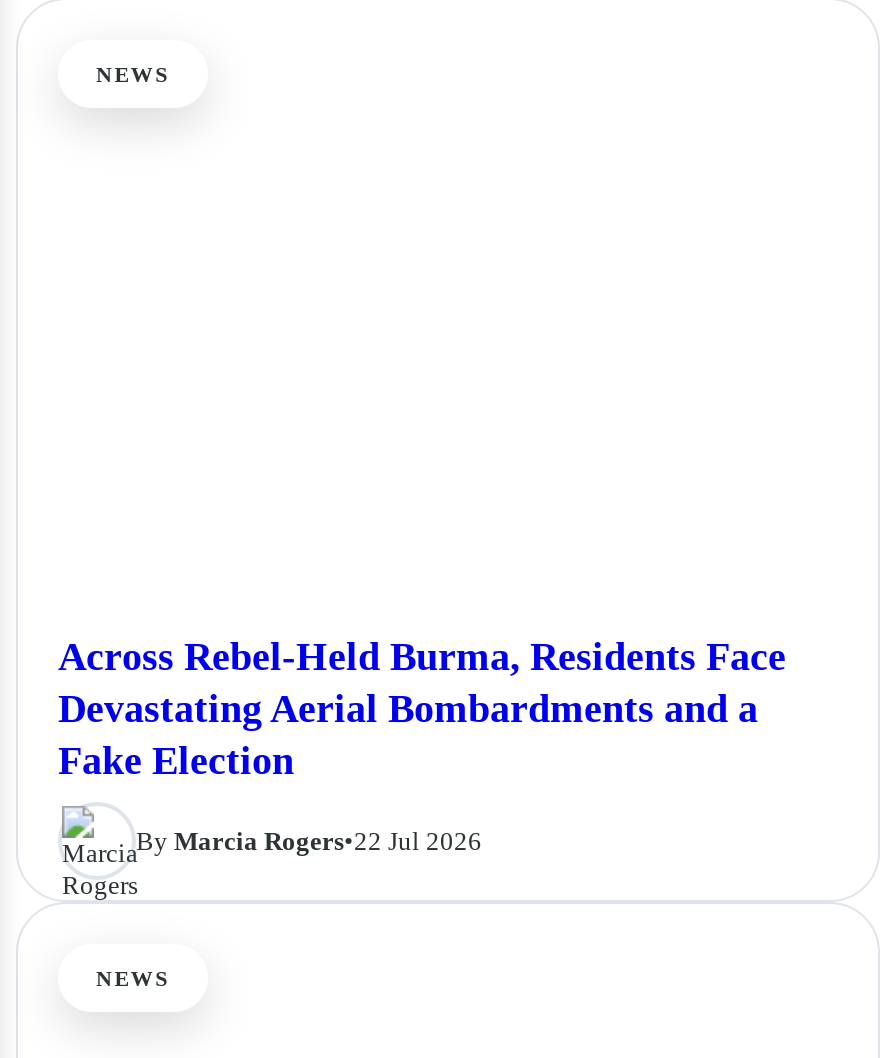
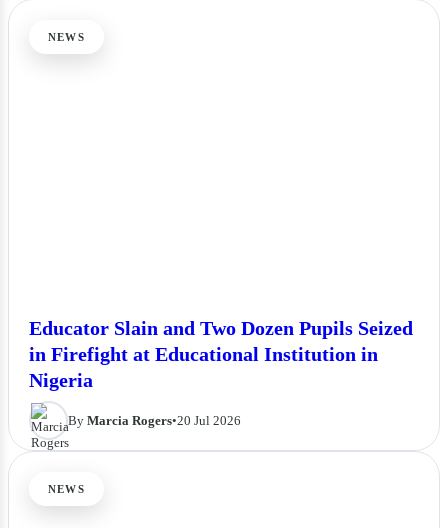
- Across Rebel-Held Burma, Residents Face
- Devastating Aerial Bombardments and a
- Fake Election
+ Educator Slain and Two Dozen Pupils Seized
+ in Firefight at Educational Institution in
+ Nigeria

- By Marcia Rogers•22 Jul 2026
+ By Marcia Rogers•20 Jul 2026
